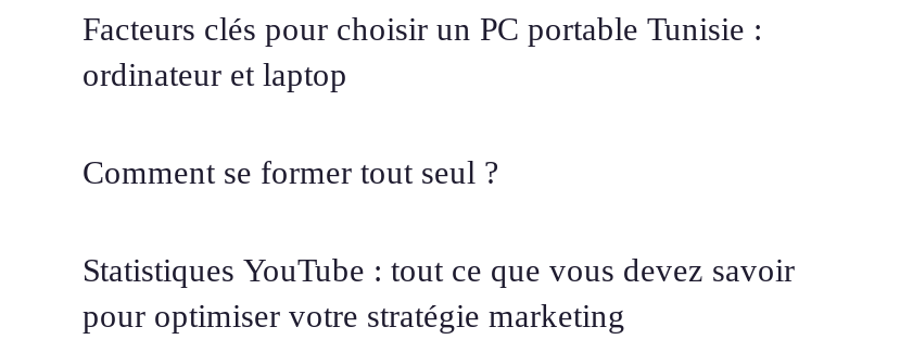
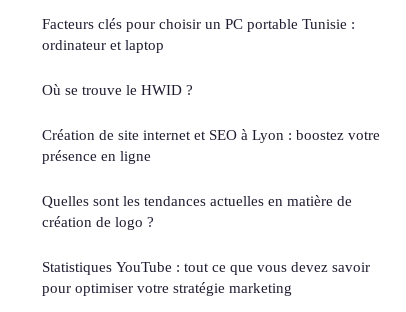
- Comment se former tout seul ?
+ Où se trouve le HWID ?
+ Création de site internet et SEO à Lyon : boostez votre
+ présence en ligne
+ Quelles sont les tendances actuelles en matière de
+ création de logo ?
